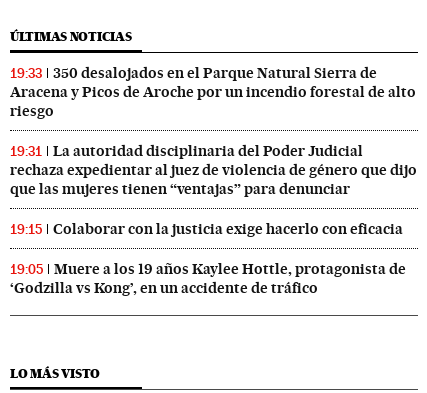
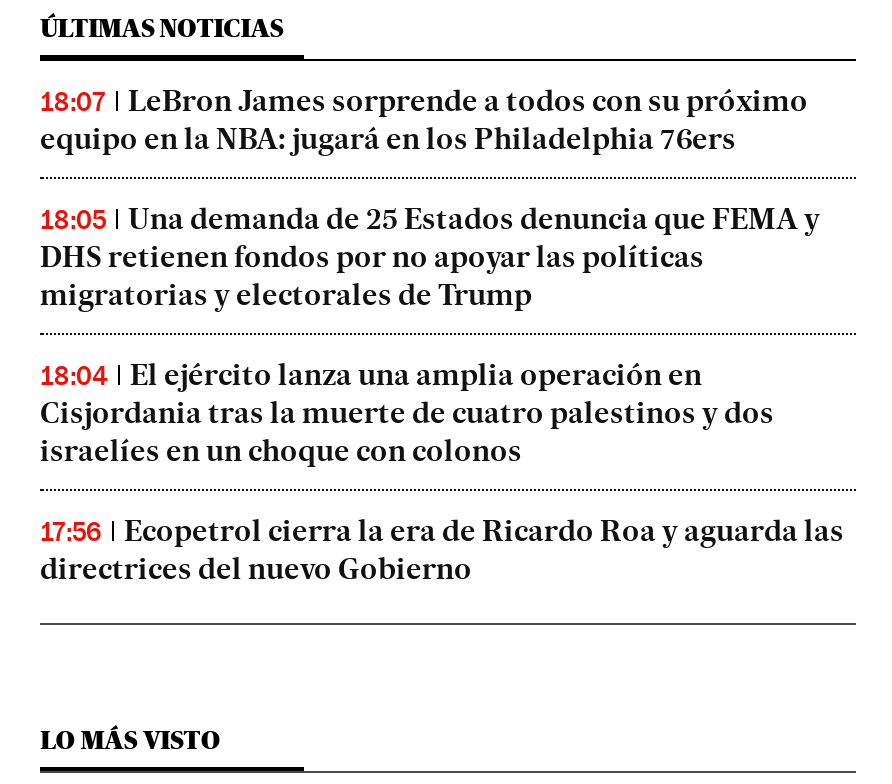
- 19:33
- 350 desalojados en el Parque Natural Sierra de
- Aracena y Picos de Aroche por un incendio forestal de alto
- riesgo
+ 18:07
+ LeBron James sorprende a todos con su próximo
+ equipo en la NBA: jugará en los Philadelphia 76ers

- 19:31
- La autoridad disciplinaria del Poder Judicial
- rechaza expedientar al juez de violencia de género que dijo
- que las mujeres tienen “ventajas” para denunciar
+ 18:05
+ Una demanda de 25 Estados denuncia que FEMA y
+ DHS retienen fondos por no apoyar las políticas
+ migratorias y electorales de Trump

- 19:15
- Colaborar con la justicia exige hacerlo con eficacia
+ 18:04
+ El ejército lanza una amplia operación en
+ Cisjordania tras la muerte de cuatro palestinos y dos
+ israelíes en un choque con colonos

- 19:05
- Muere a los 19 años Kaylee Hottle, protagonista de
- ‘Godzilla vs Kong’, en un accidente de tráfico
+ 17:56
+ Ecopetrol cierra la era de Ricardo Roa y aguarda las
+ directrices del nuevo Gobierno
